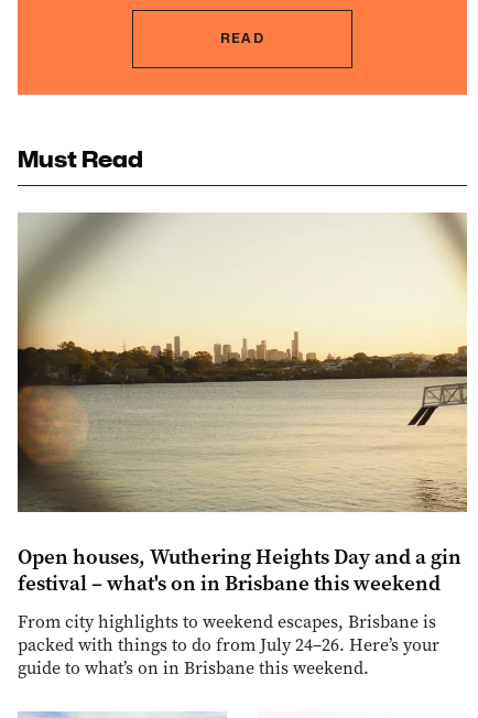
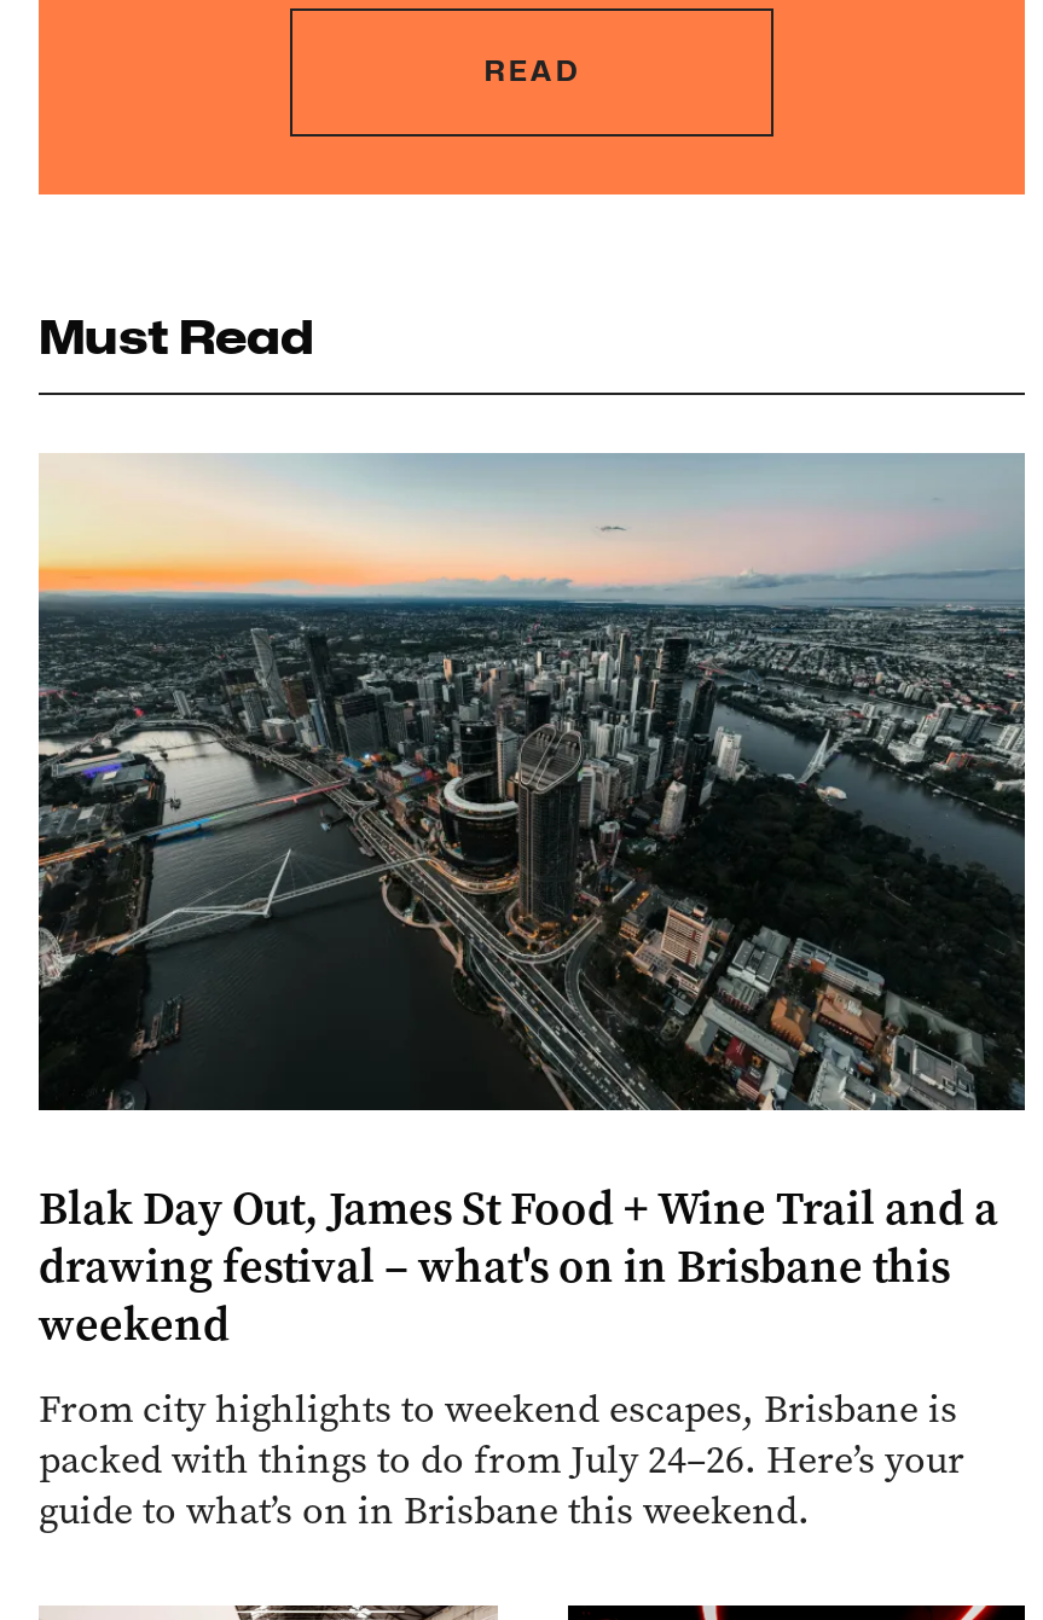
- [image]
- Open houses, Wuthering Heights Day and a gin
- festival – what's on in Brisbane this weekend
+ [image]
+ Blak Day Out, James St Food + Wine Trail and a
+ drawing festival – what's on in Brisbane this
+ weekend
